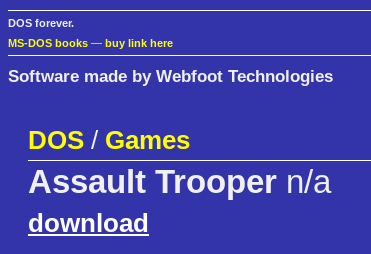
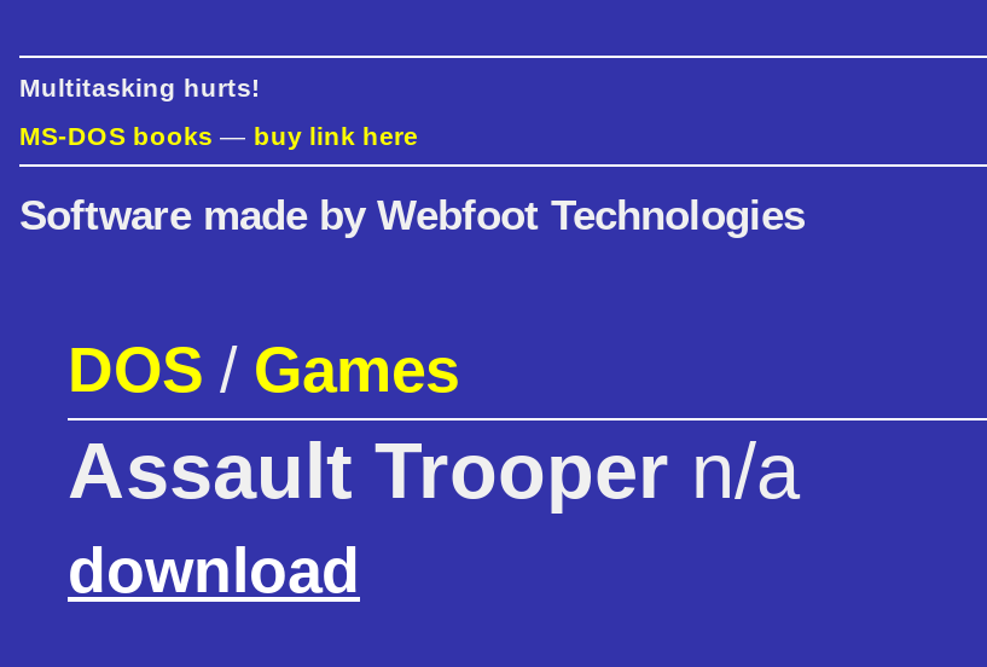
- DOS forever.
+ Multitasking hurts!
